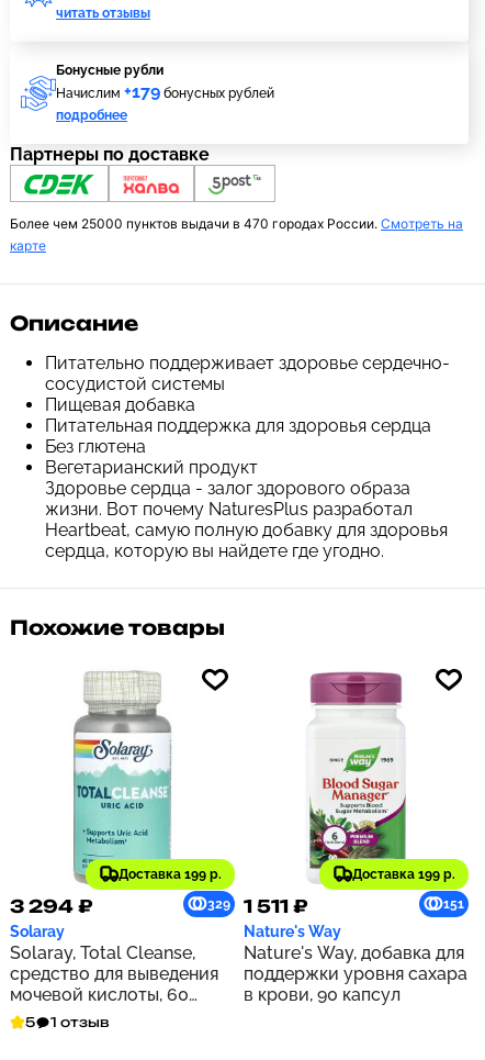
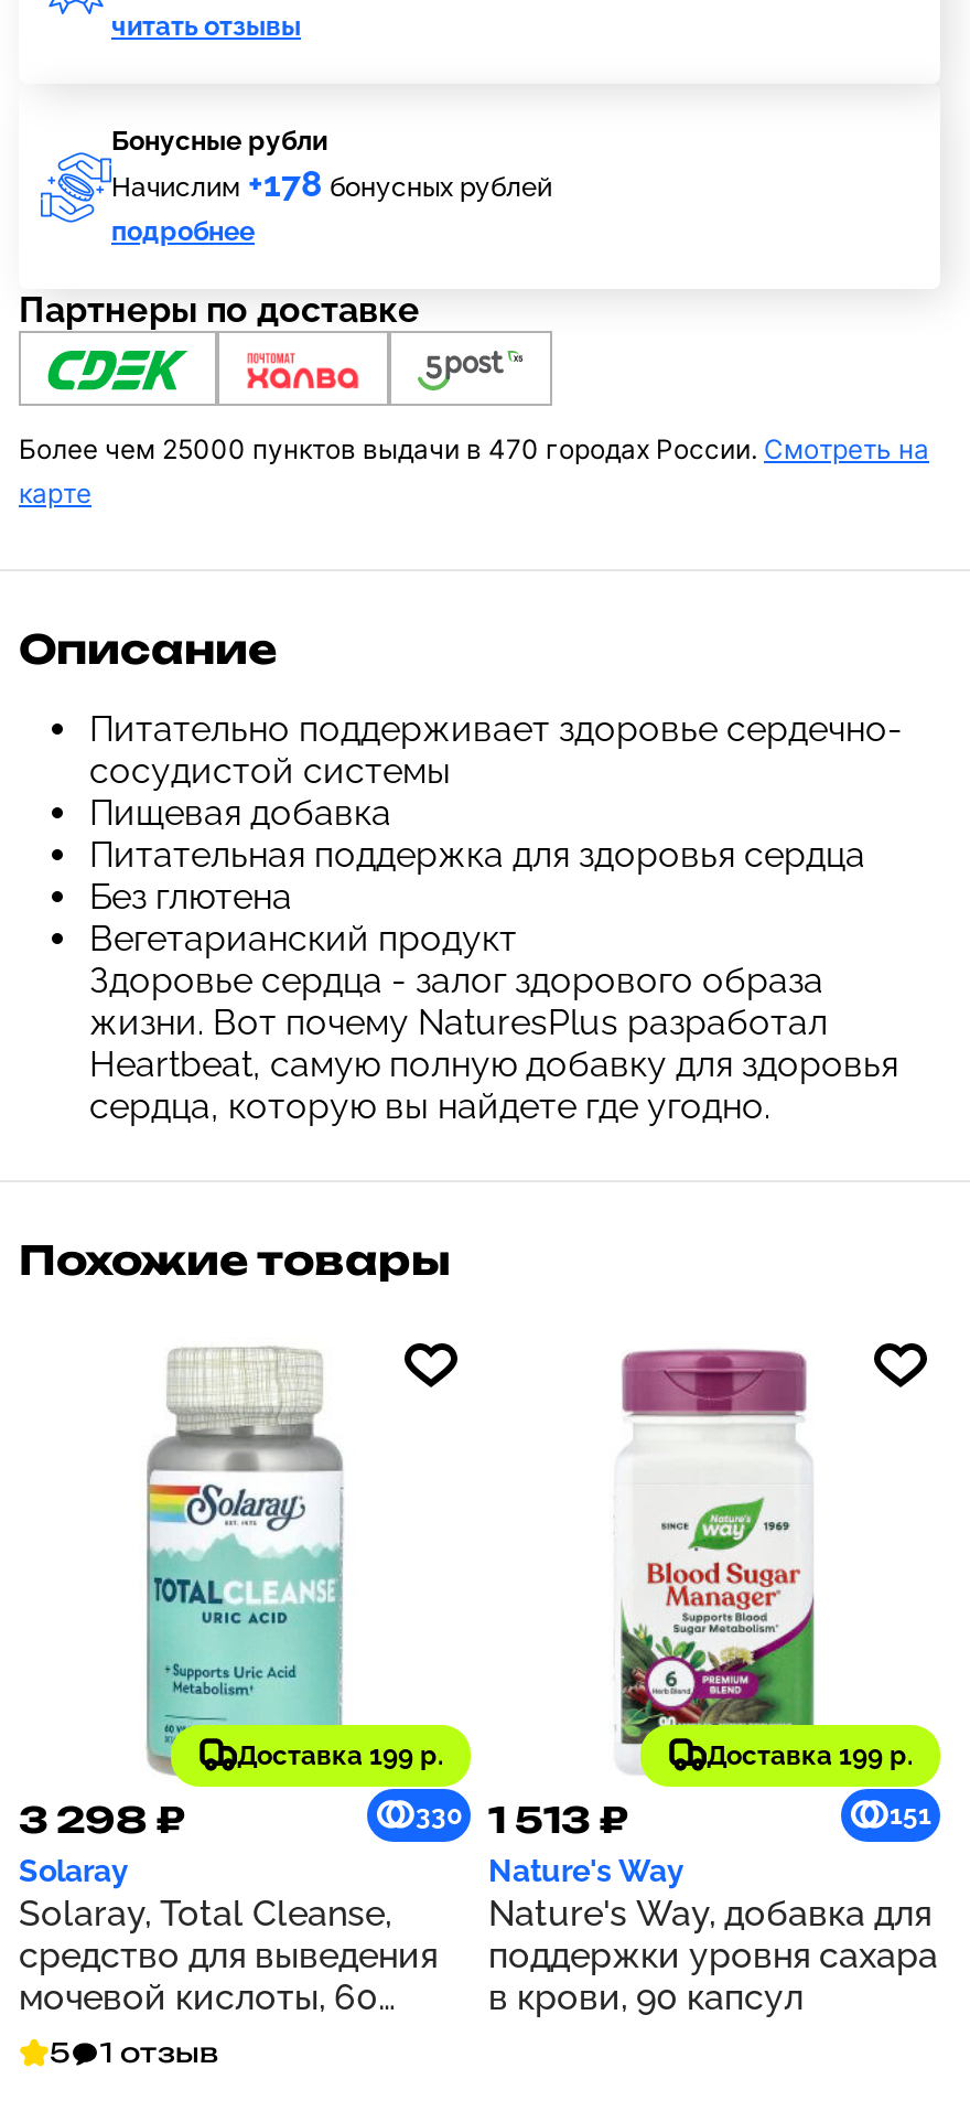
- Начислим +179 бонусных рублей
+ Начислим +178 бонусных рублей

- 3 294 ₽
+ 3 298 ₽

- 329
+ 330

- 1 511 ₽
+ 1 513 ₽
